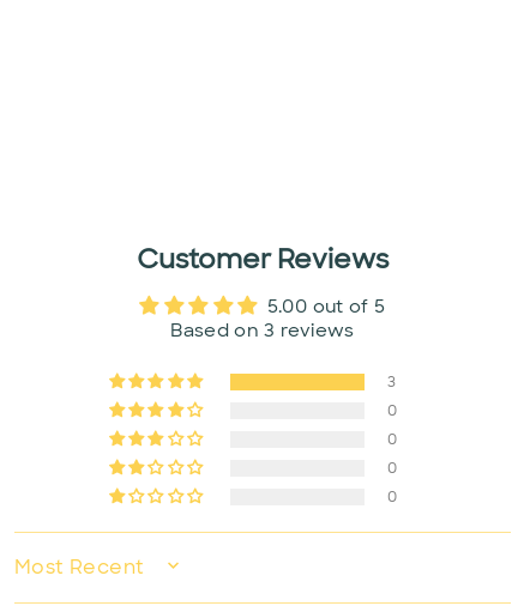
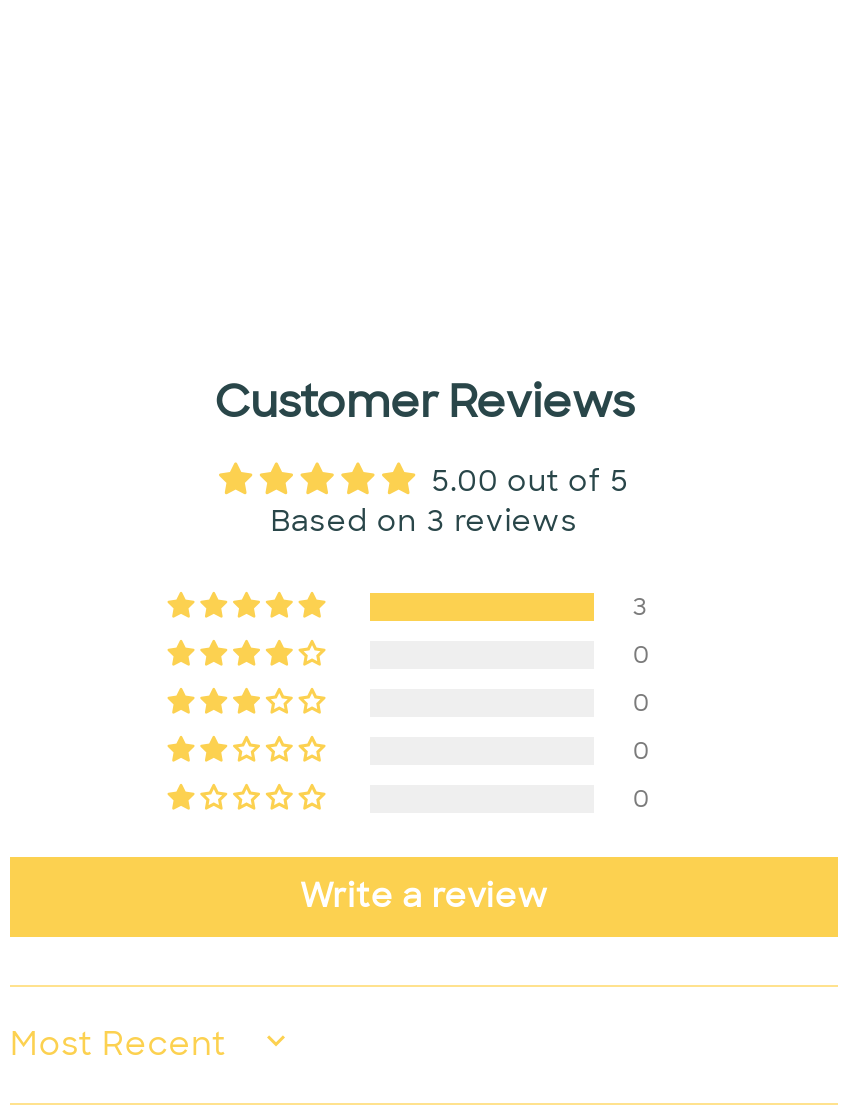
+ Write a review
